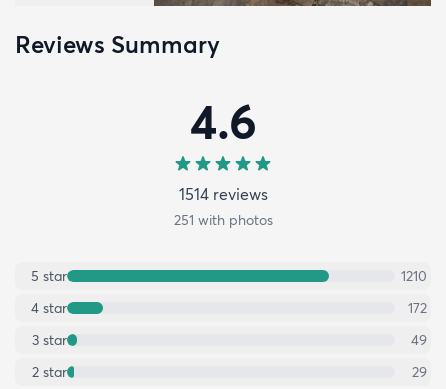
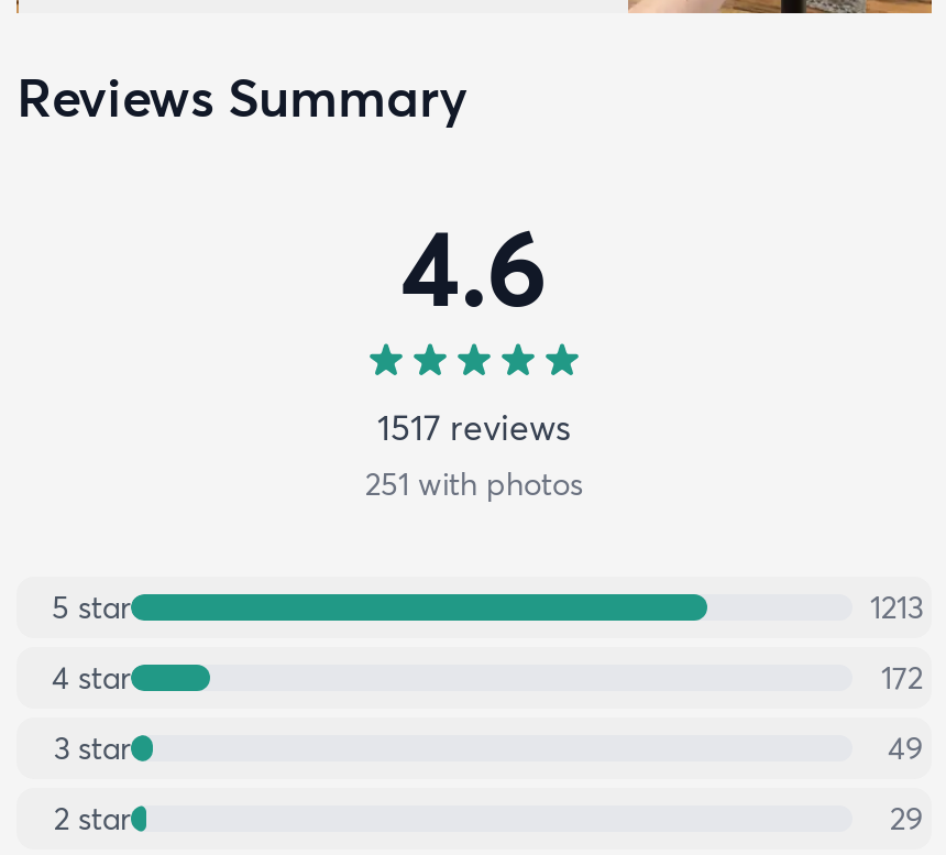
- 1514 reviews
+ 1517 reviews

- 1210
+ 1213
